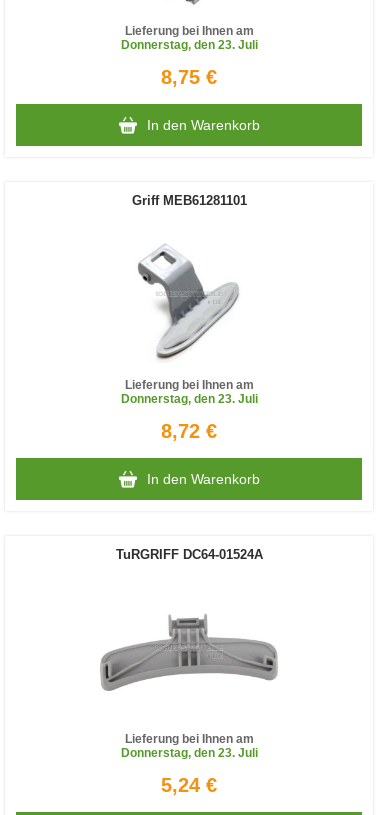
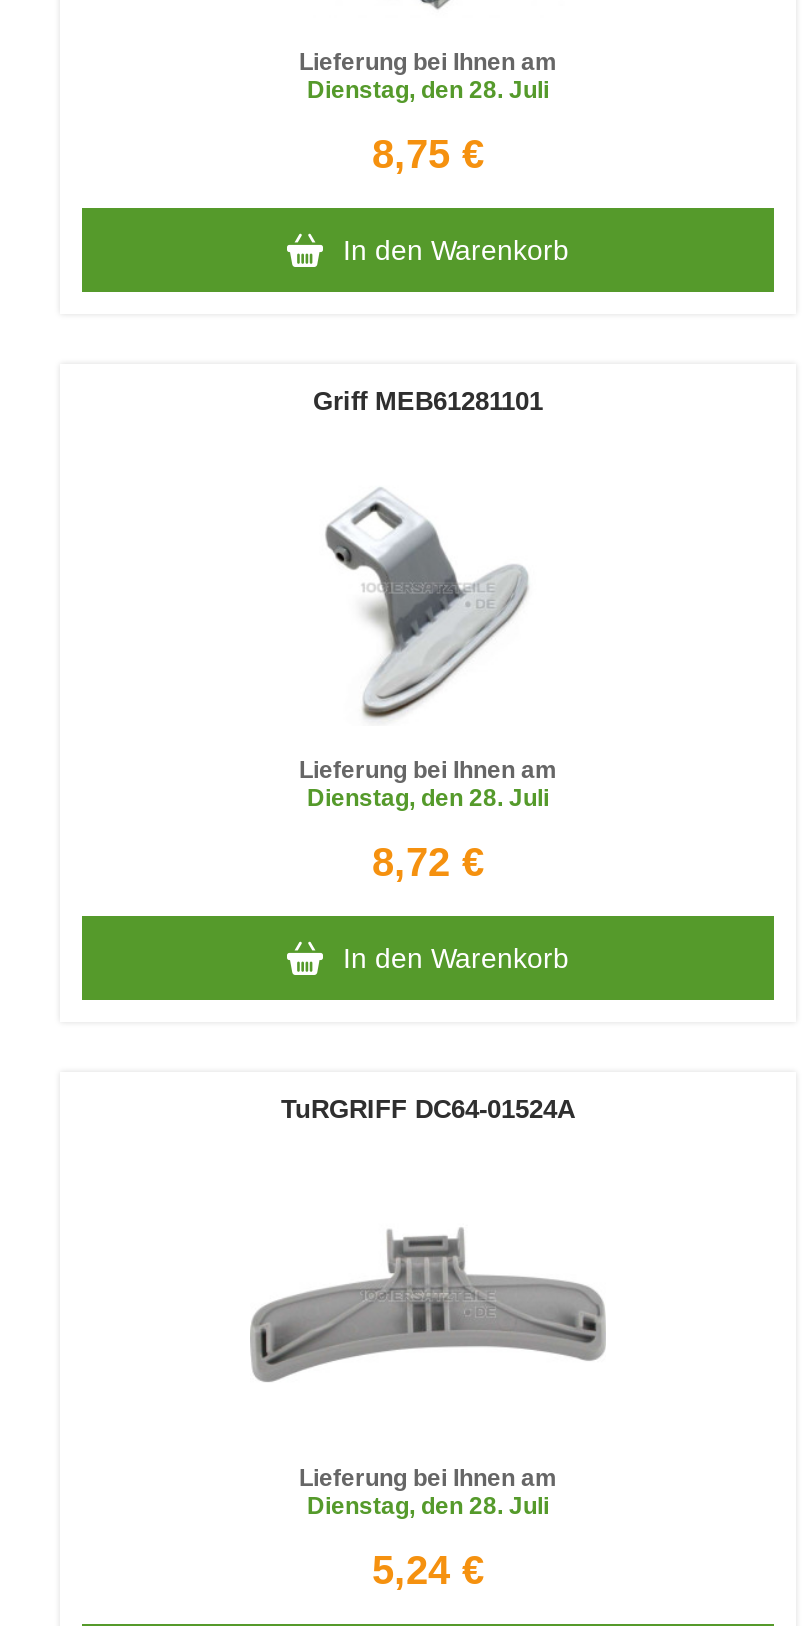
- Donnerstag, den 23. Juli
+ Dienstag, den 28. Juli

- Donnerstag, den 23. Juli
+ Dienstag, den 28. Juli

- Donnerstag, den 23. Juli
+ Dienstag, den 28. Juli
